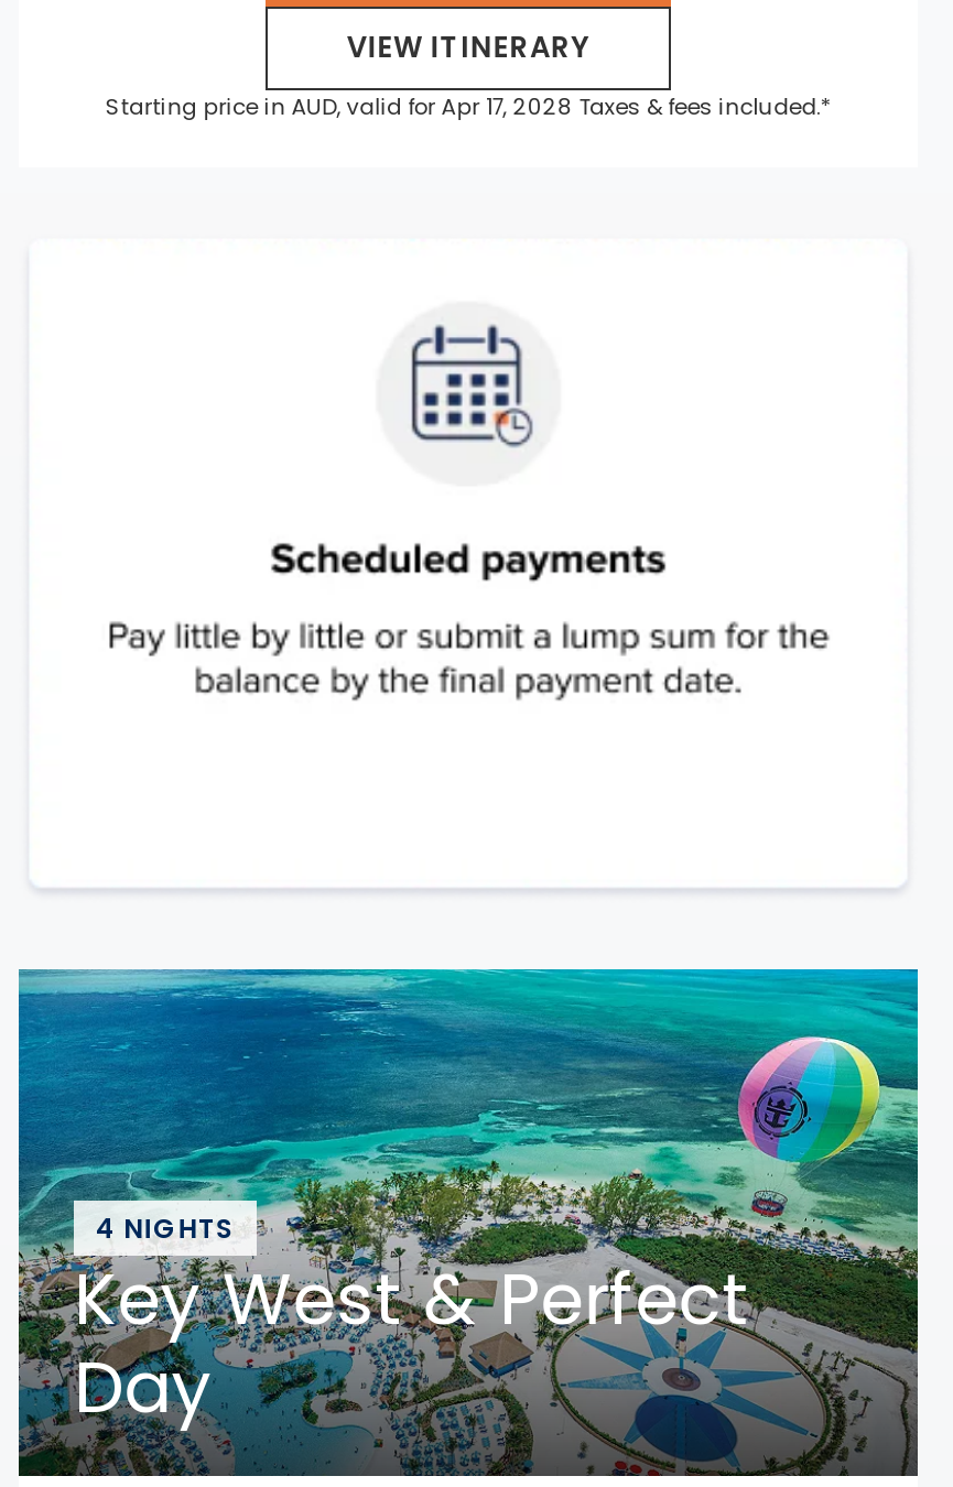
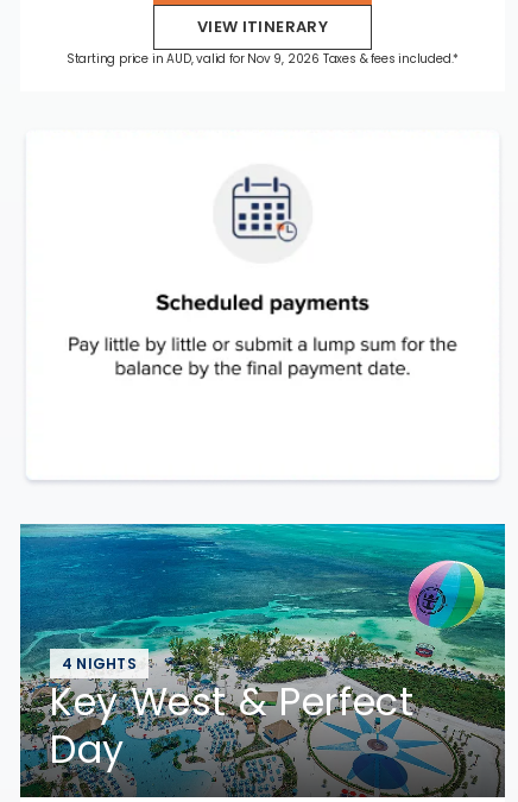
- Starting price in AUD, valid for Apr 17, 2028 Taxes & fees included.*
+ Starting price in AUD, valid for Nov 9, 2026 Taxes & fees included.*
